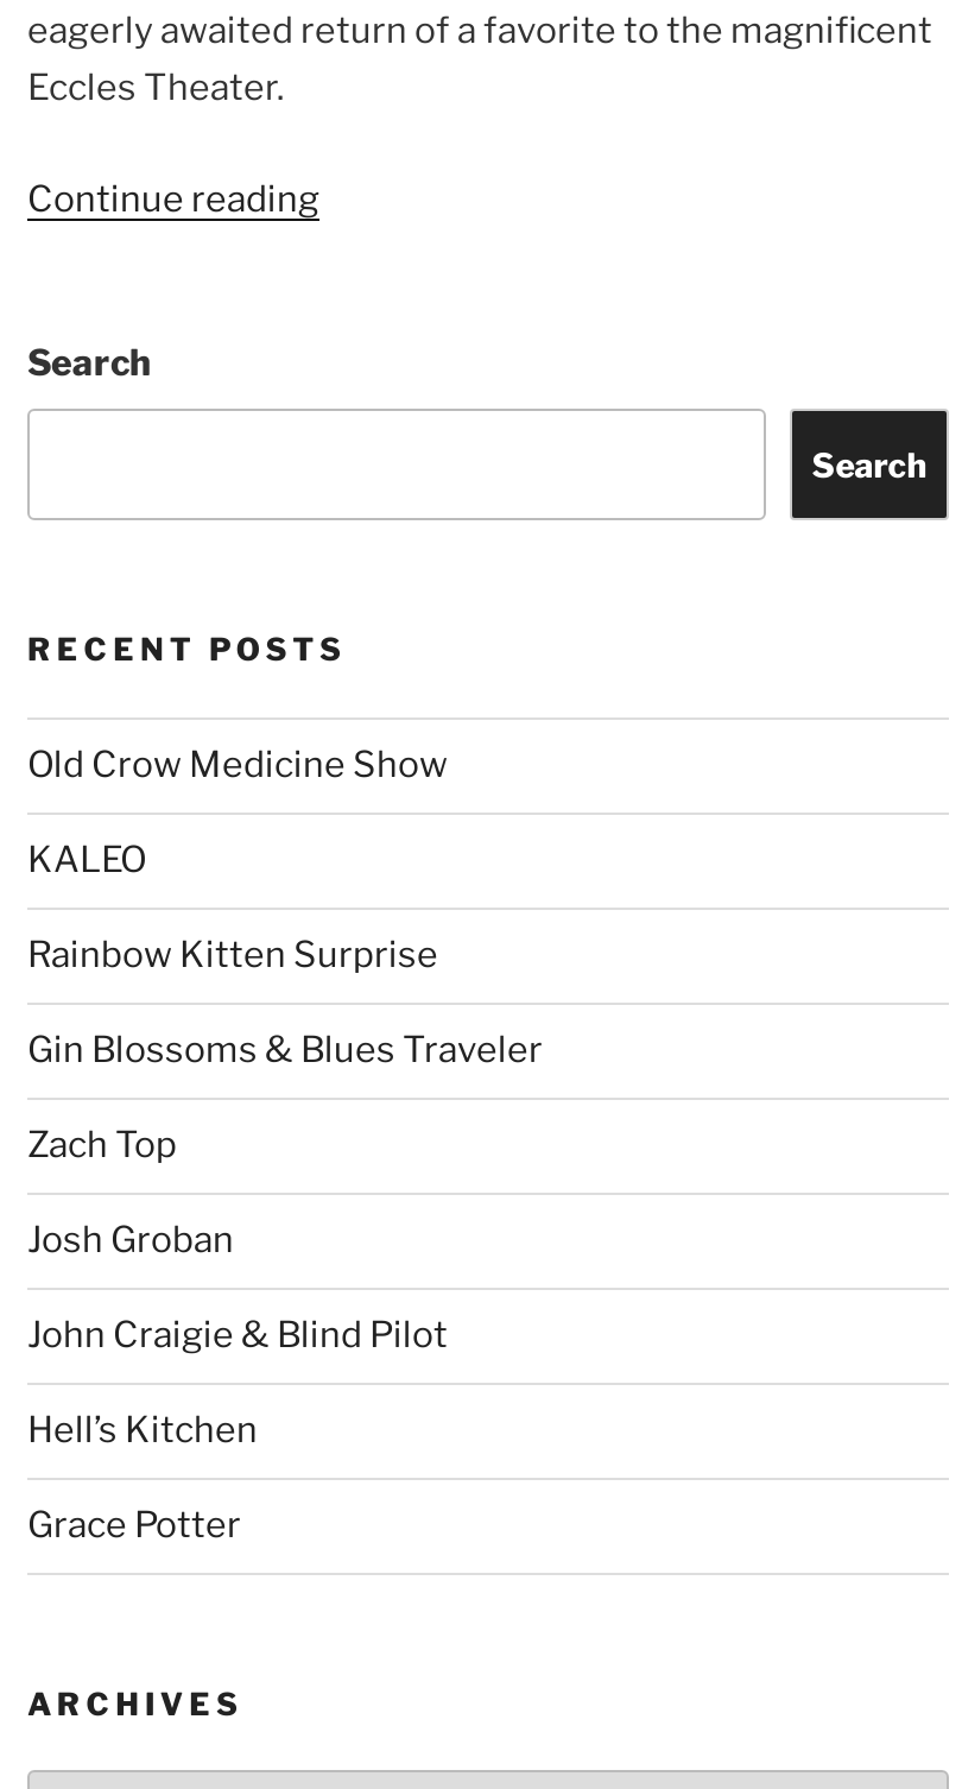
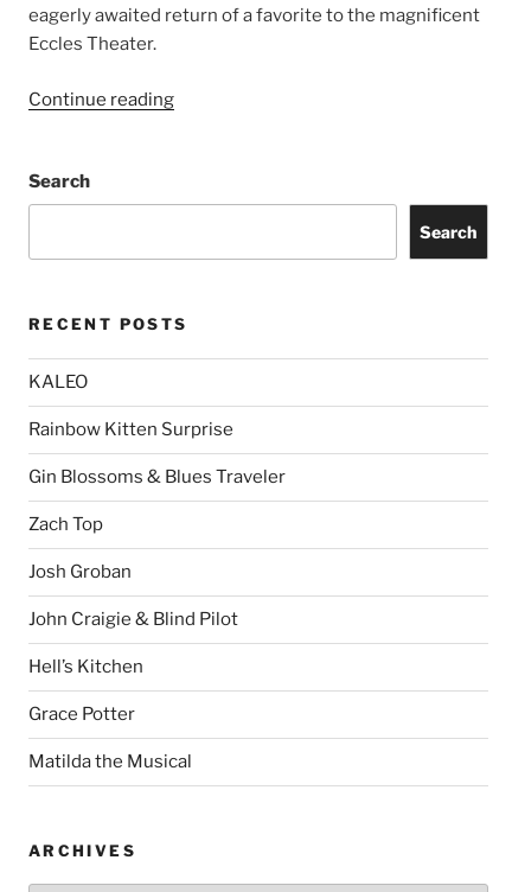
- Old Crow Medicine Show

moved up: KALEO | Rainbow Kitten Surprise | Gin Blossoms & Blues Traveler | Zach Top | Josh Groban | John Craigie & Blind Pilot | Hell’s Kitchen | Grace Potter

+ Matilda the Musical
